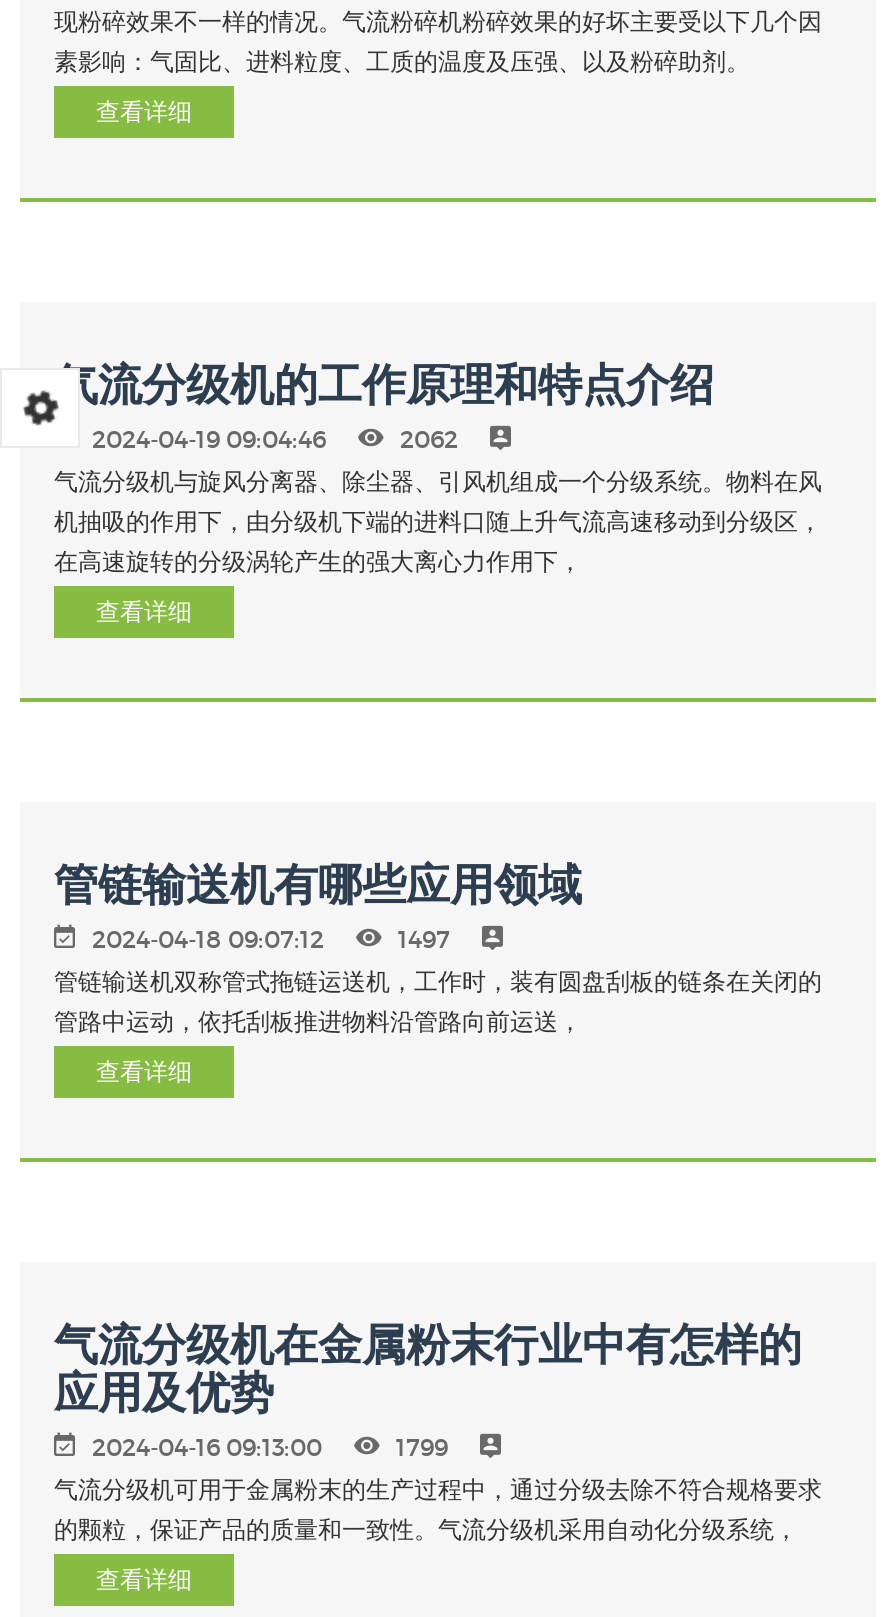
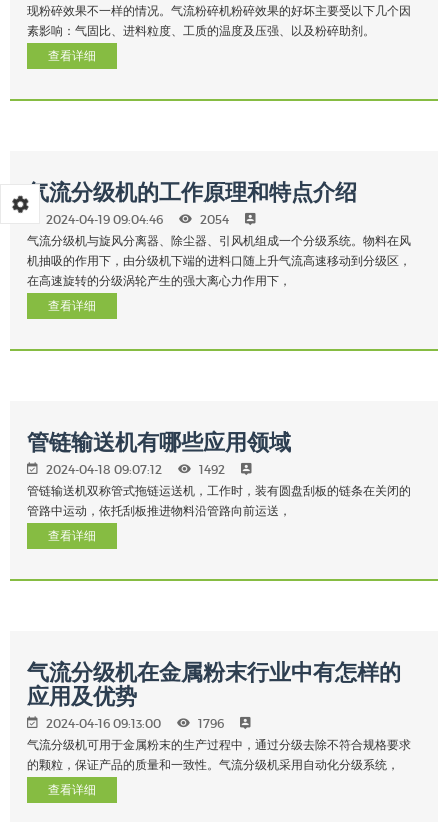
- 2062
+ 2054

- 1497
+ 1492

- 1799
+ 1796
